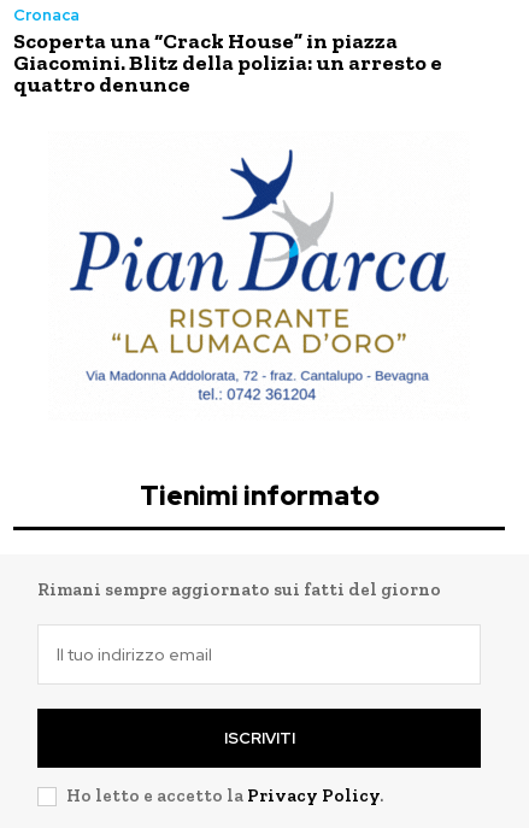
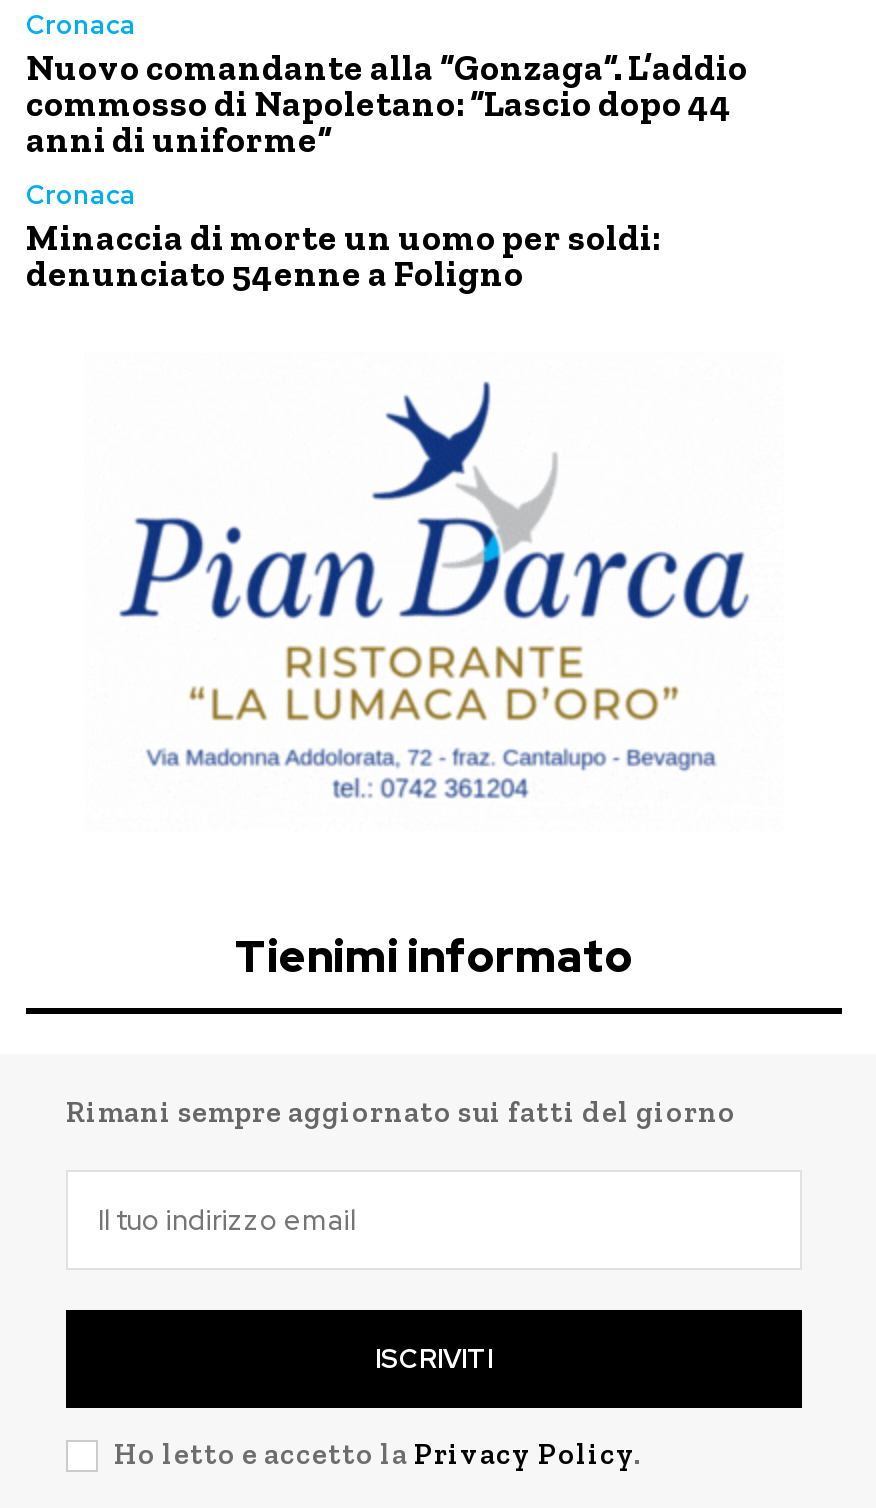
- Scoperta una “Crack House” in piazza
- Giacomini. Blitz della polizia: un arresto e
- quattro denunce
+ Nuovo comandante alla “Gonzaga”. L’addio
+ commosso di Napoletano: “Lascio dopo 44
+ anni di uniforme”
+ Cronaca
+ Minaccia di morte un uomo per soldi:
+ denunciato 54enne a Foligno
